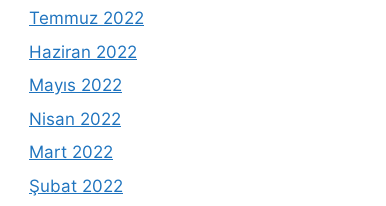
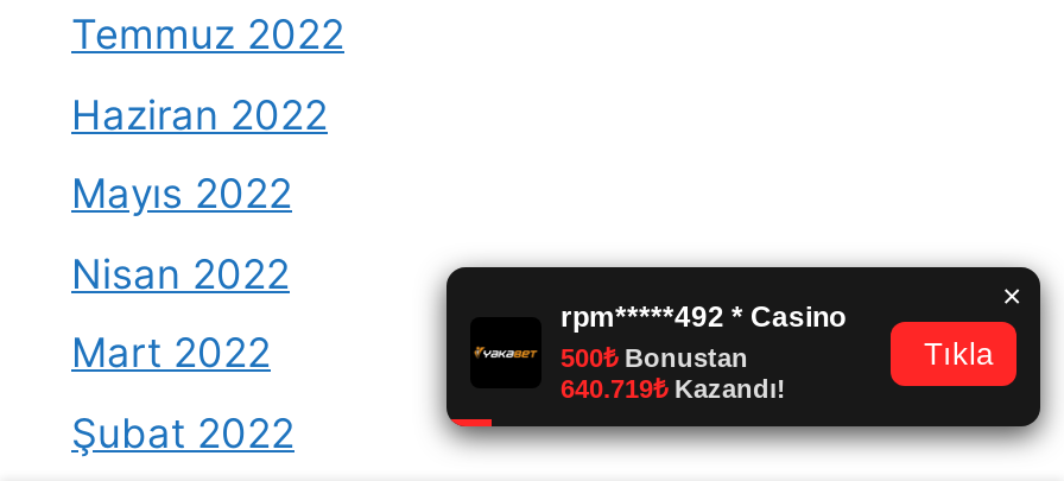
+ [image]
